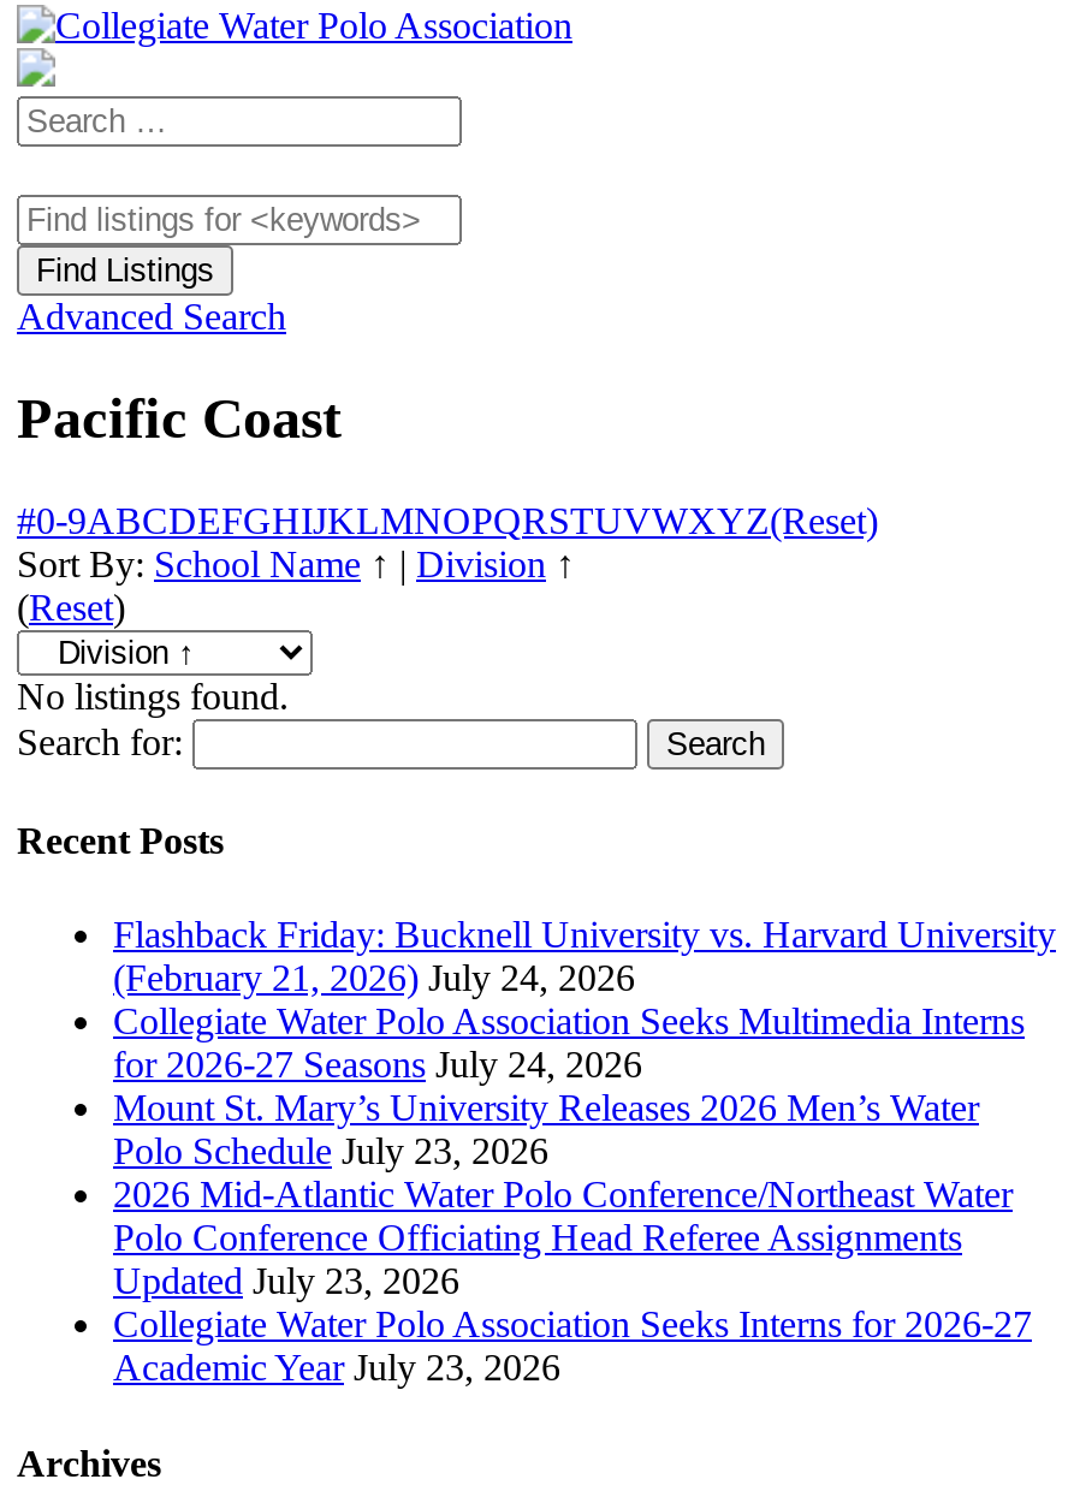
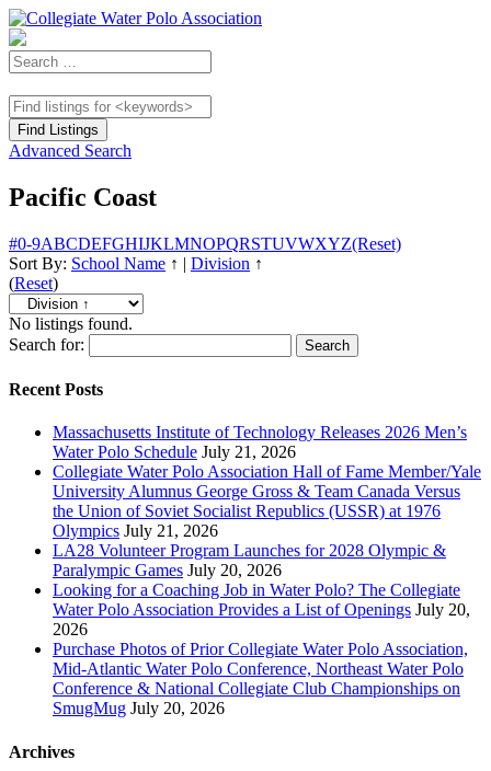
- Flashback Friday: Bucknell University vs. Harvard University
- (February 21, 2026) July 24, 2026
- Collegiate Water Polo Association Seeks Multimedia Interns
- for 2026-27 Seasons July 24, 2026
- Mount St. Mary’s University Releases 2026 Men’s Water
- Polo Schedule July 23, 2026
- 2026 Mid-Atlantic Water Polo Conference/Northeast Water
- Polo Conference Officiating Head Referee Assignments
- Updated July 23, 2026
- Collegiate Water Polo Association Seeks Interns for 2026-27
- Academic Year July 23, 2026
+ Massachusetts Institute of Technology Releases 2026 Men’s
+ Water Polo Schedule July 21, 2026
+ Collegiate Water Polo Association Hall of Fame Member/Yale
+ University Alumnus George Gross & Team Canada Versus
+ the Union of Soviet Socialist Republics (USSR) at 1976
+ Olympics July 21, 2026
+ LA28 Volunteer Program Launches for 2028 Olympic &
+ Paralympic Games July 20, 2026
+ Looking for a Coaching Job in Water Polo? The Collegiate
+ Water Polo Association Provides a List of Openings July 20,
+ 2026
+ Purchase Photos of Prior Collegiate Water Polo Association,
+ Mid-Atlantic Water Polo Conference, Northeast Water Polo
+ Conference & National Collegiate Club Championships on
+ SmugMug July 20, 2026
